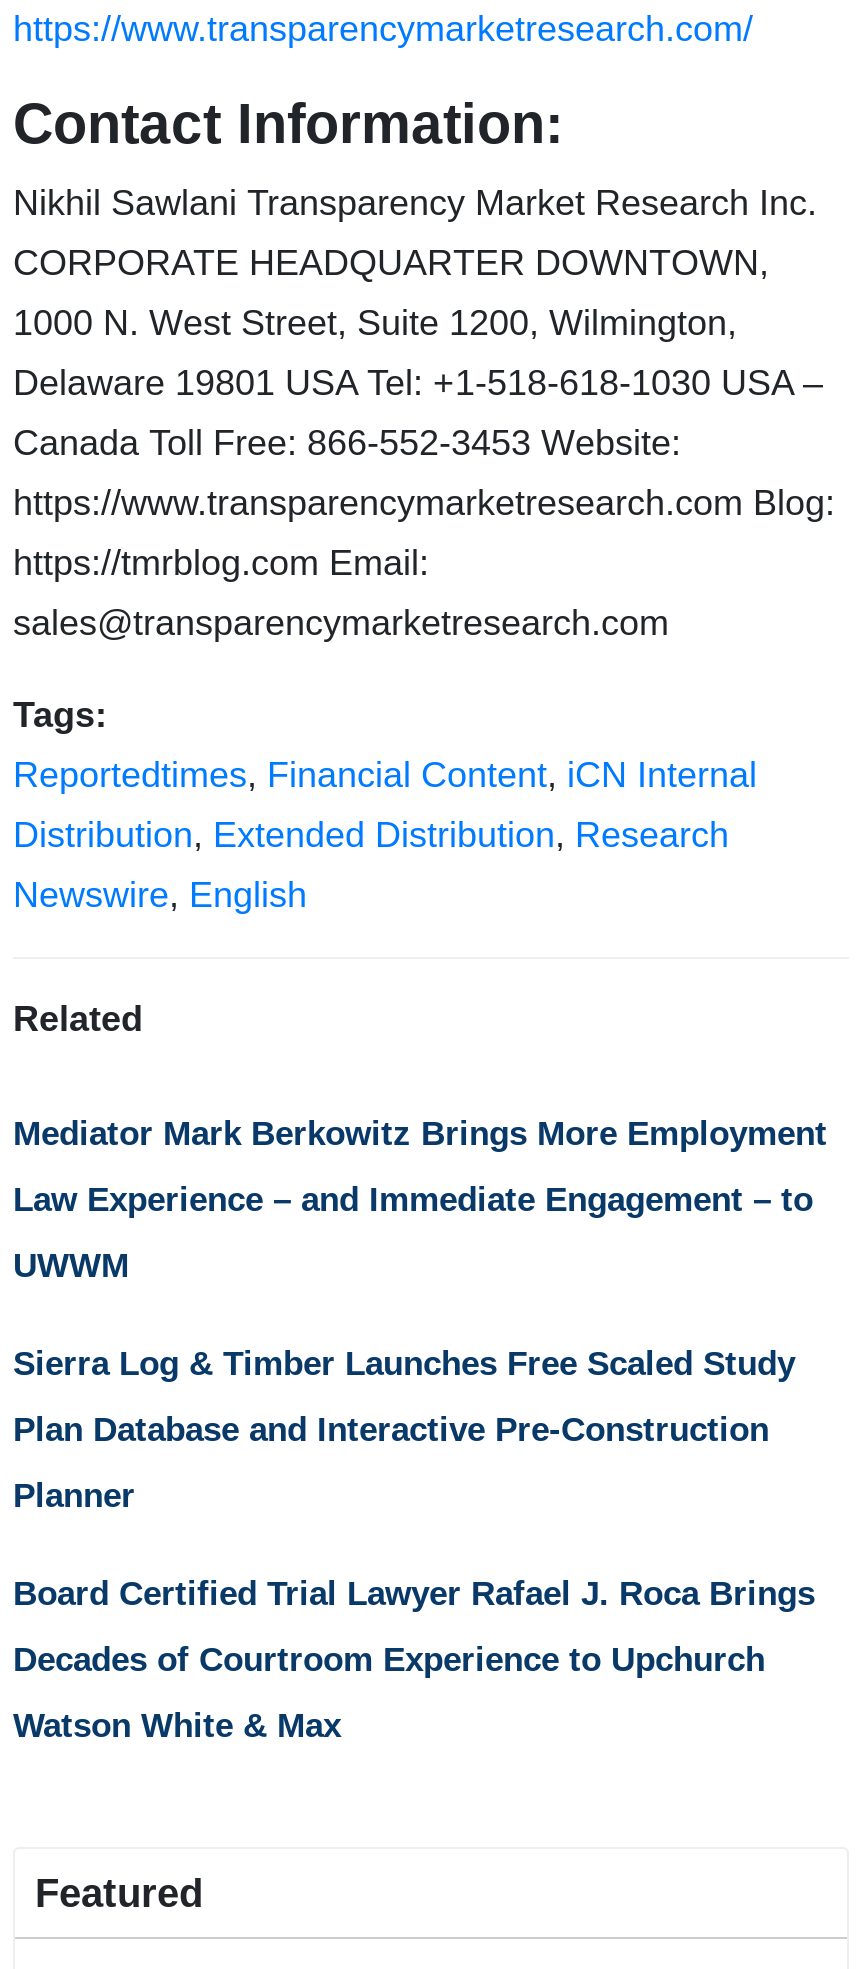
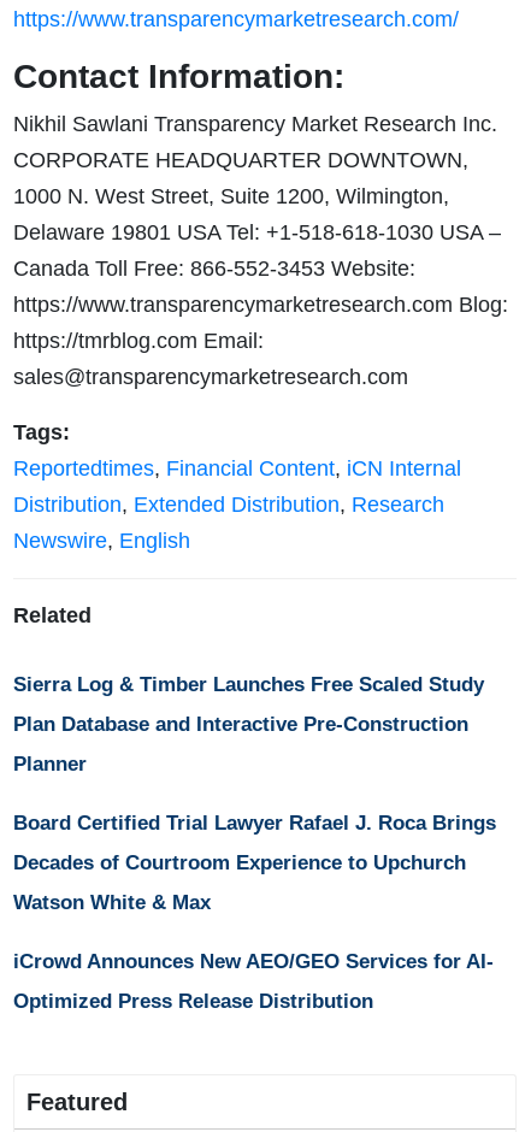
- Mediator Mark Berkowitz Brings More Employment
- Law Experience – and Immediate Engagement – to
- UWWM

moved up: Sierra Log & Timber Launches Free Scaled Study | Plan Database and Interactive Pre-Construction | Planner | Board Certified Trial Lawyer Rafael J. Roca Brings | Decades of Courtroom Experience to Upchurch | Watson White & Max

+ iCrowd Announces New AEO/GEO Services for AI-
+ Optimized Press Release Distribution
